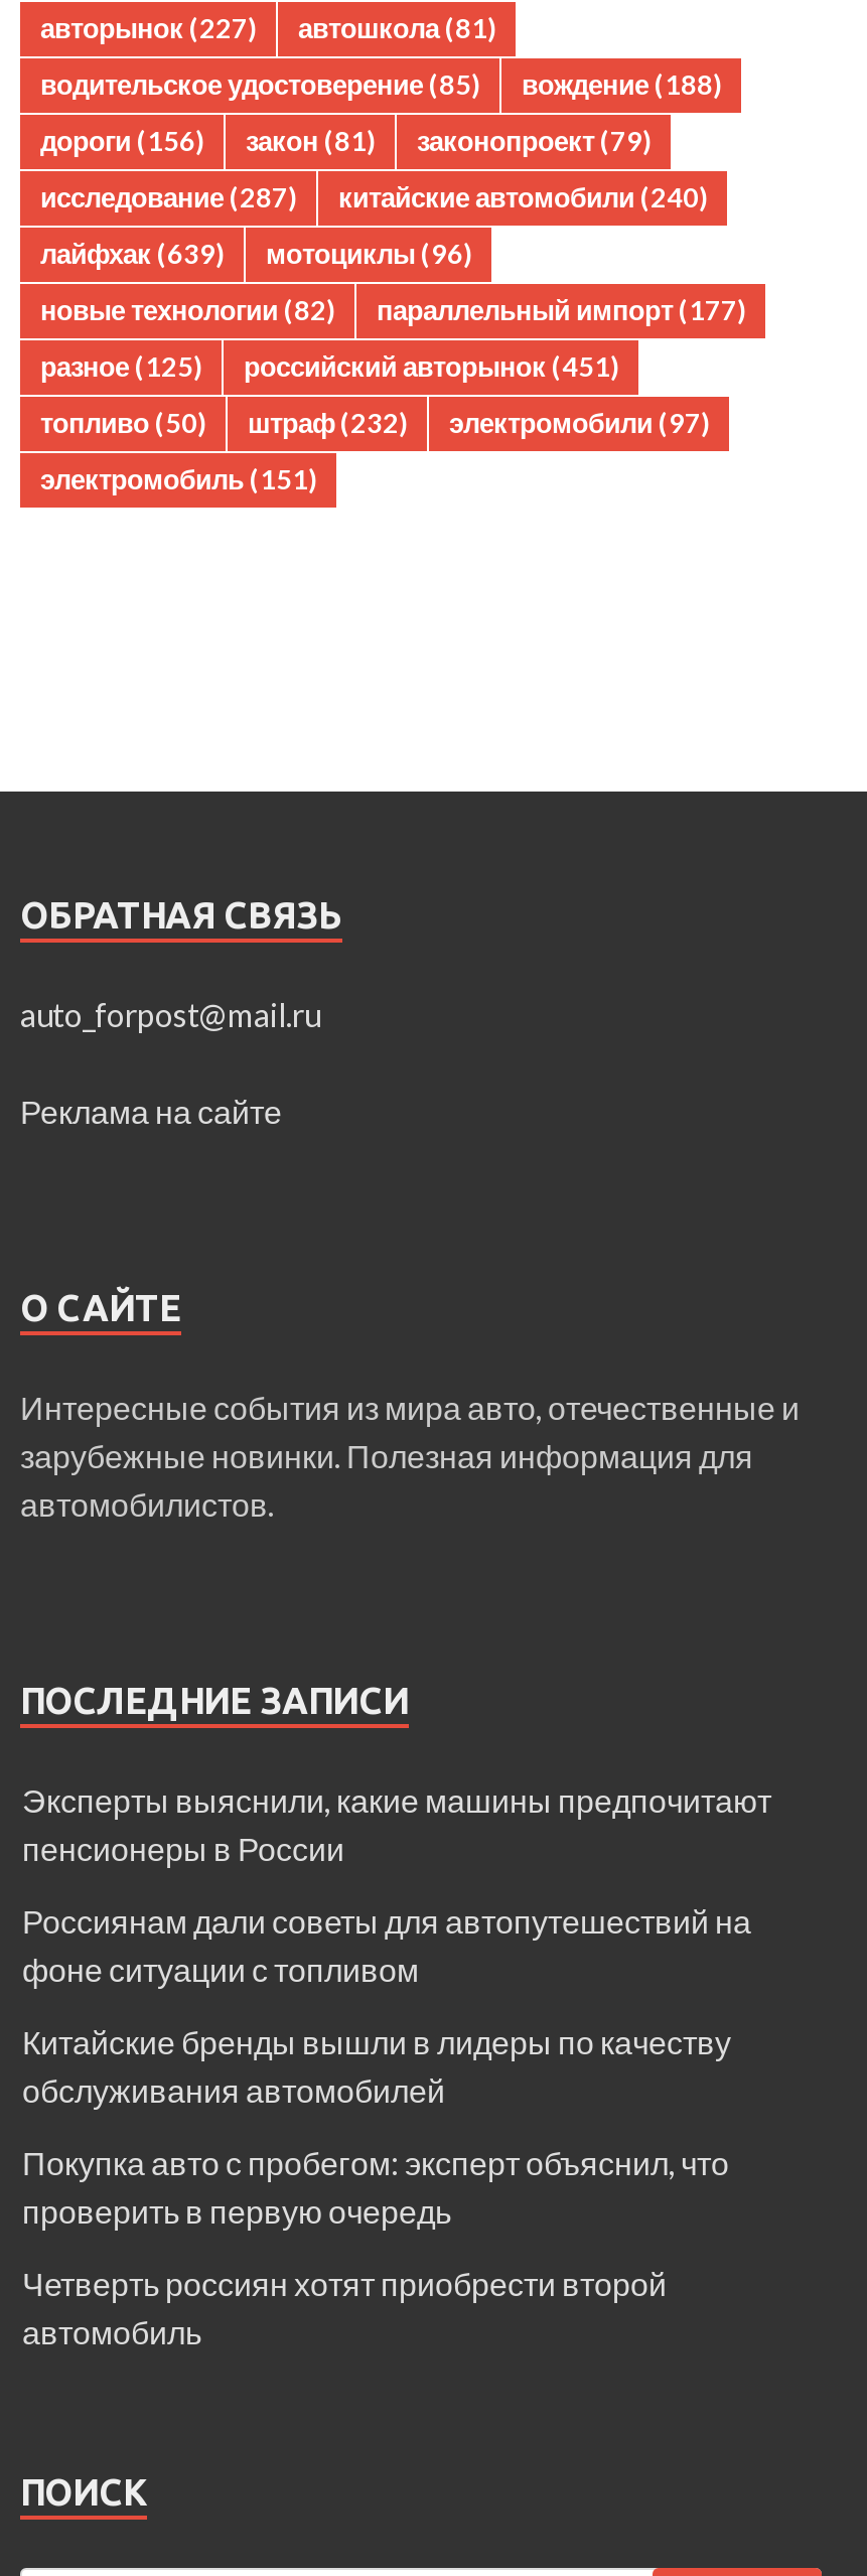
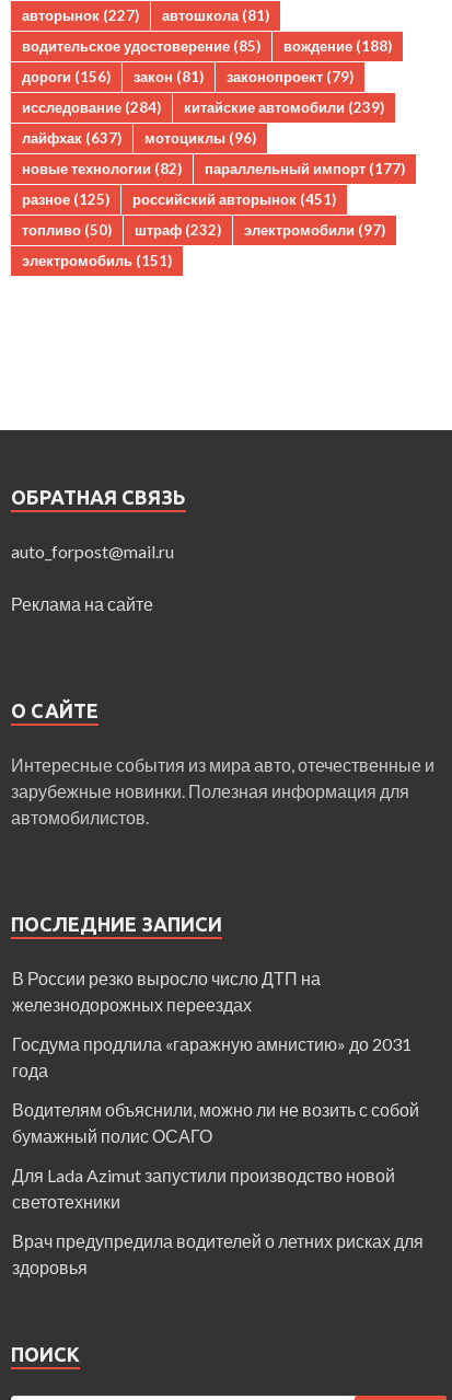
- исследование (287)
+ исследование (284)

- китайские автомобили (240)
+ китайские автомобили (239)

- лайфхак (639) мотоциклы (96)
+ лайфхак (637) мотоциклы (96)

- Эксперты выяснили, какие машины предпочитают
- пенсионеры в России
+ В России резко выросло число ДТП на
+ железнодорожных переездах

- Россиянам дали советы для автопутешествий на
- фоне ситуации с топливом
+ Госдума продлила «гаражную амнистию» до 2031
+ года

- Китайские бренды вышли в лидеры по качеству
- обслуживания автомобилей
+ Водителям объяснили, можно ли не возить с собой
+ бумажный полис ОСАГО

- Покупка авто с пробегом: эксперт объяснил, что
- проверить в первую очередь
+ Для Lada Azimut запустили производство новой
+ светотехники

- Четверть россиян хотят приобрести второй
- автомобиль
+ Врач предупредила водителей о летних рисках для
+ здоровья
